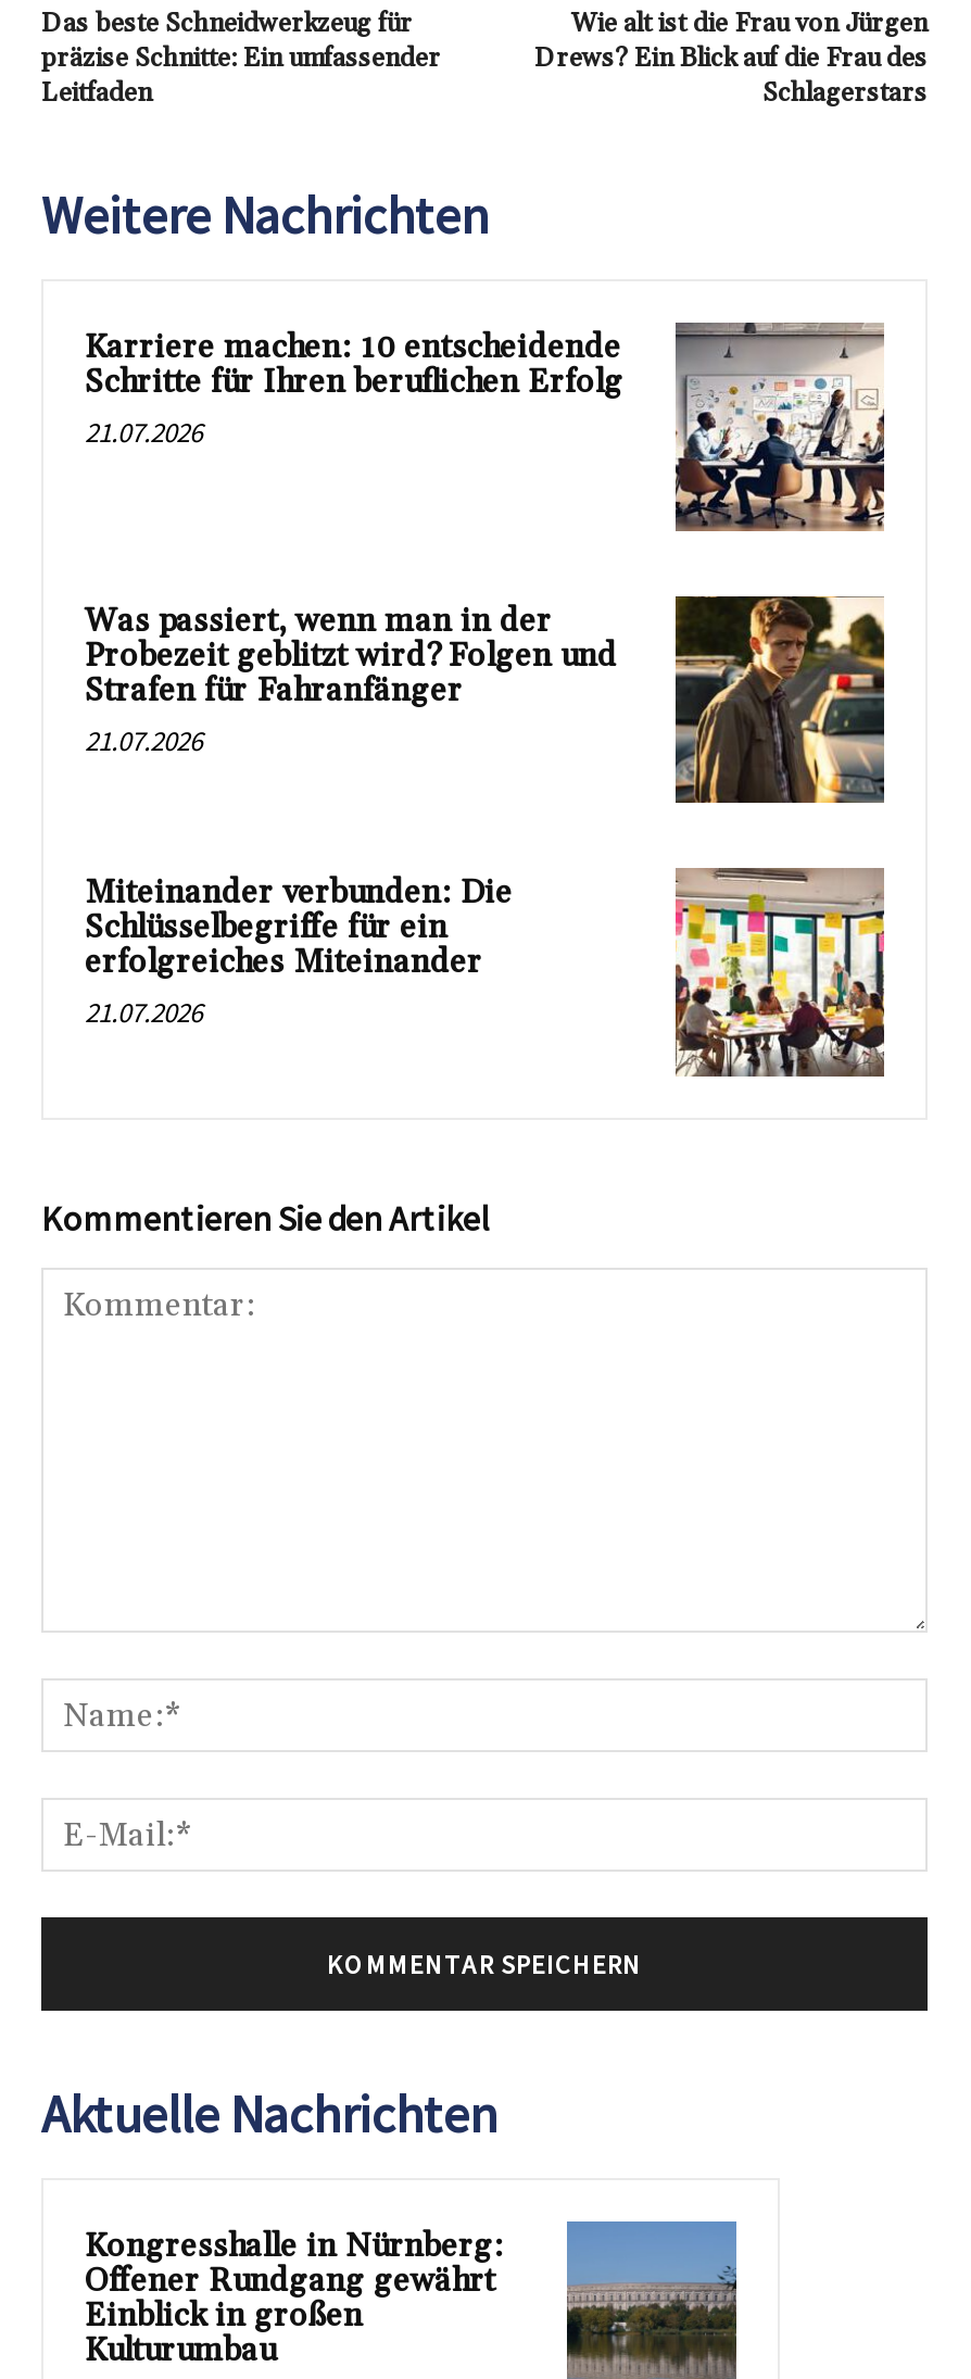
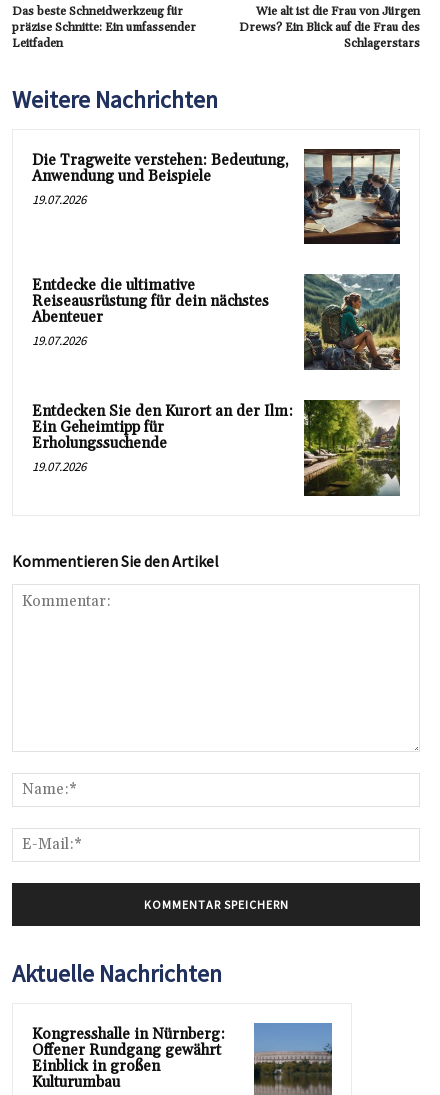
- [image]
- Karriere machen: 10 entscheidende
- Schritte für Ihren beruflichen Erfolg
- 21.07.2026
+ [image]
+ Die Tragweite verstehen: Bedeutung,
+ Anwendung und Beispiele
+ 19.07.2026

- [image]
- Was passiert, wenn man in der
- Probezeit geblitzt wird? Folgen und
- Strafen für Fahranfänger
- 21.07.2026
+ [image]
+ Entdecke die ultimative
+ Reiseausrüstung für dein nächstes
+ Abenteuer
+ 19.07.2026

- Miteinander verbunden: Die
- Schlüsselbegriffe für ein
- erfolgreiches Miteinander
- 21.07.2026
+ Entdecken Sie den Kurort an der Ilm:
+ Ein Geheimtipp für
+ Erholungssuchende
+ 19.07.2026

- [image]
+ [image]
